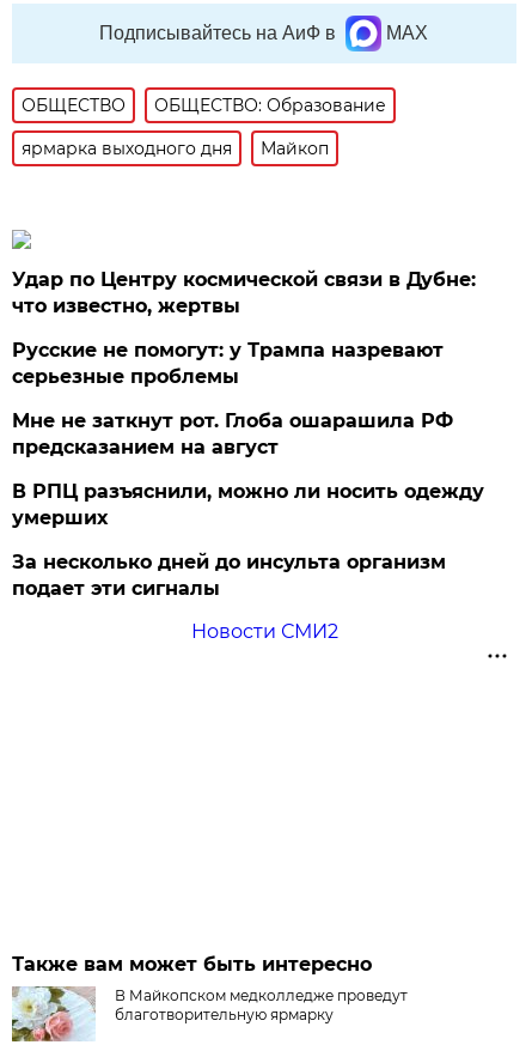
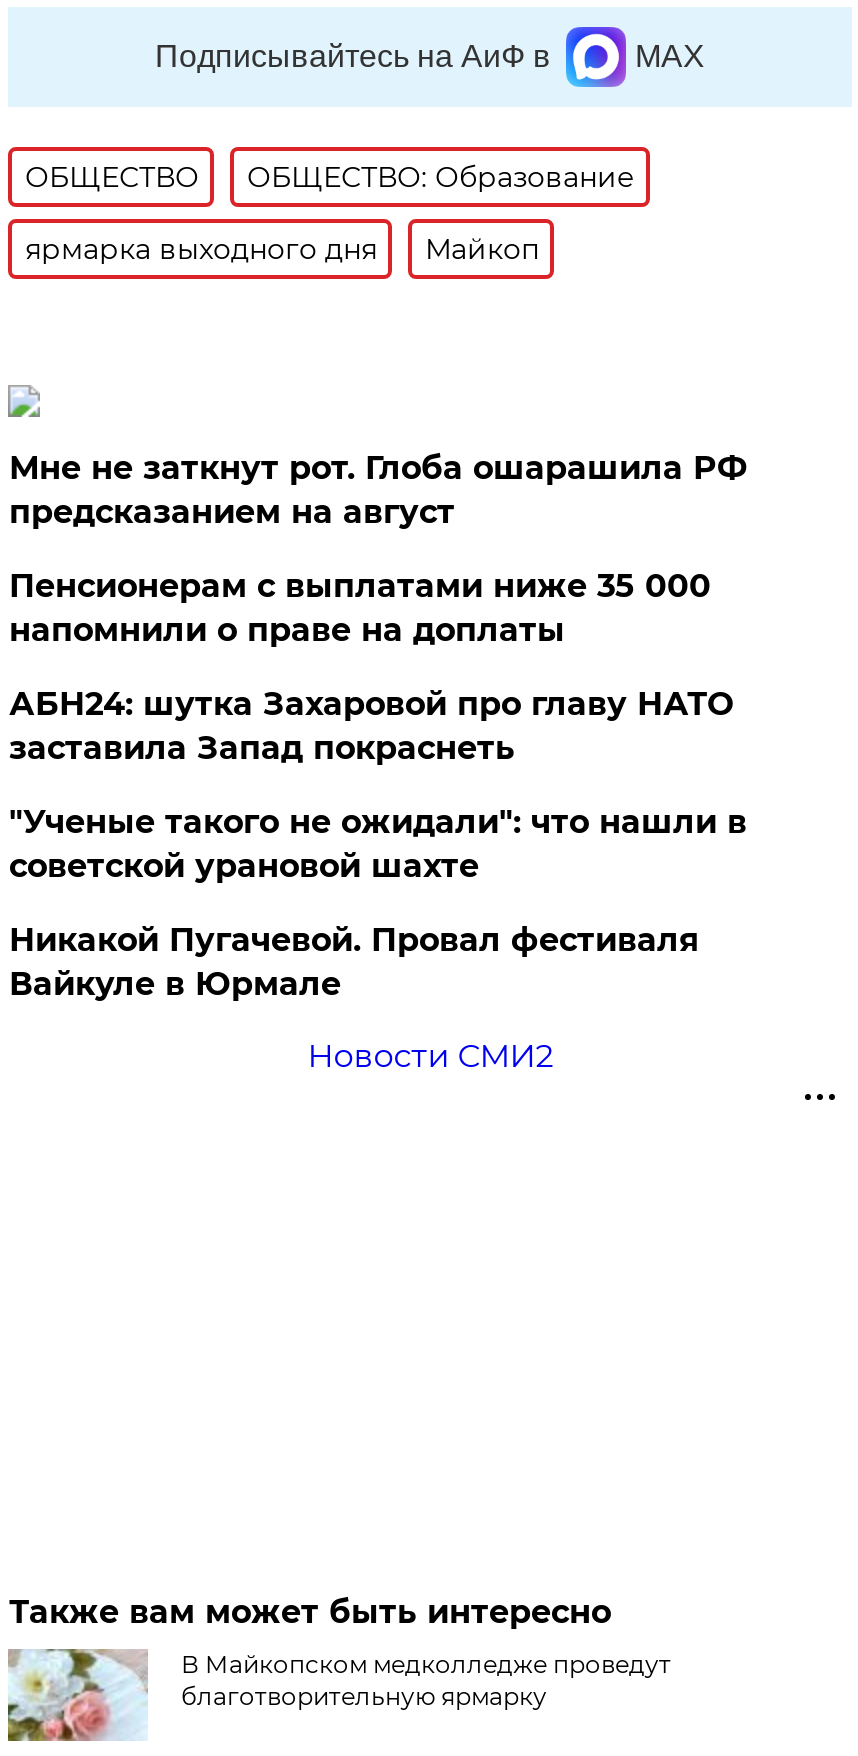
- Удар по Центру космической связи в Дубне:
- что известно, жертвы
- Русские не помогут: у Трампа назревают
- серьезные проблемы

moved up: Мне не заткнут рот. Глоба ошарашила РФ | предсказанием на август

- В РПЦ разъяснили, можно ли носить одежду
- умерших
- За несколько дней до инсульта организм
- подает эти сигналы
+ Пенсионерам с выплатами ниже 35 000
+ напомнили о праве на доплаты
+ АБН24: шутка Захаровой про главу НАТО
+ заставила Запад покраснеть
+ "Ученые такого не ожидали": что нашли в
+ советской урановой шахте
+ Никакой Пугачевой. Провал фестиваля
+ Вайкуле в Юрмале
